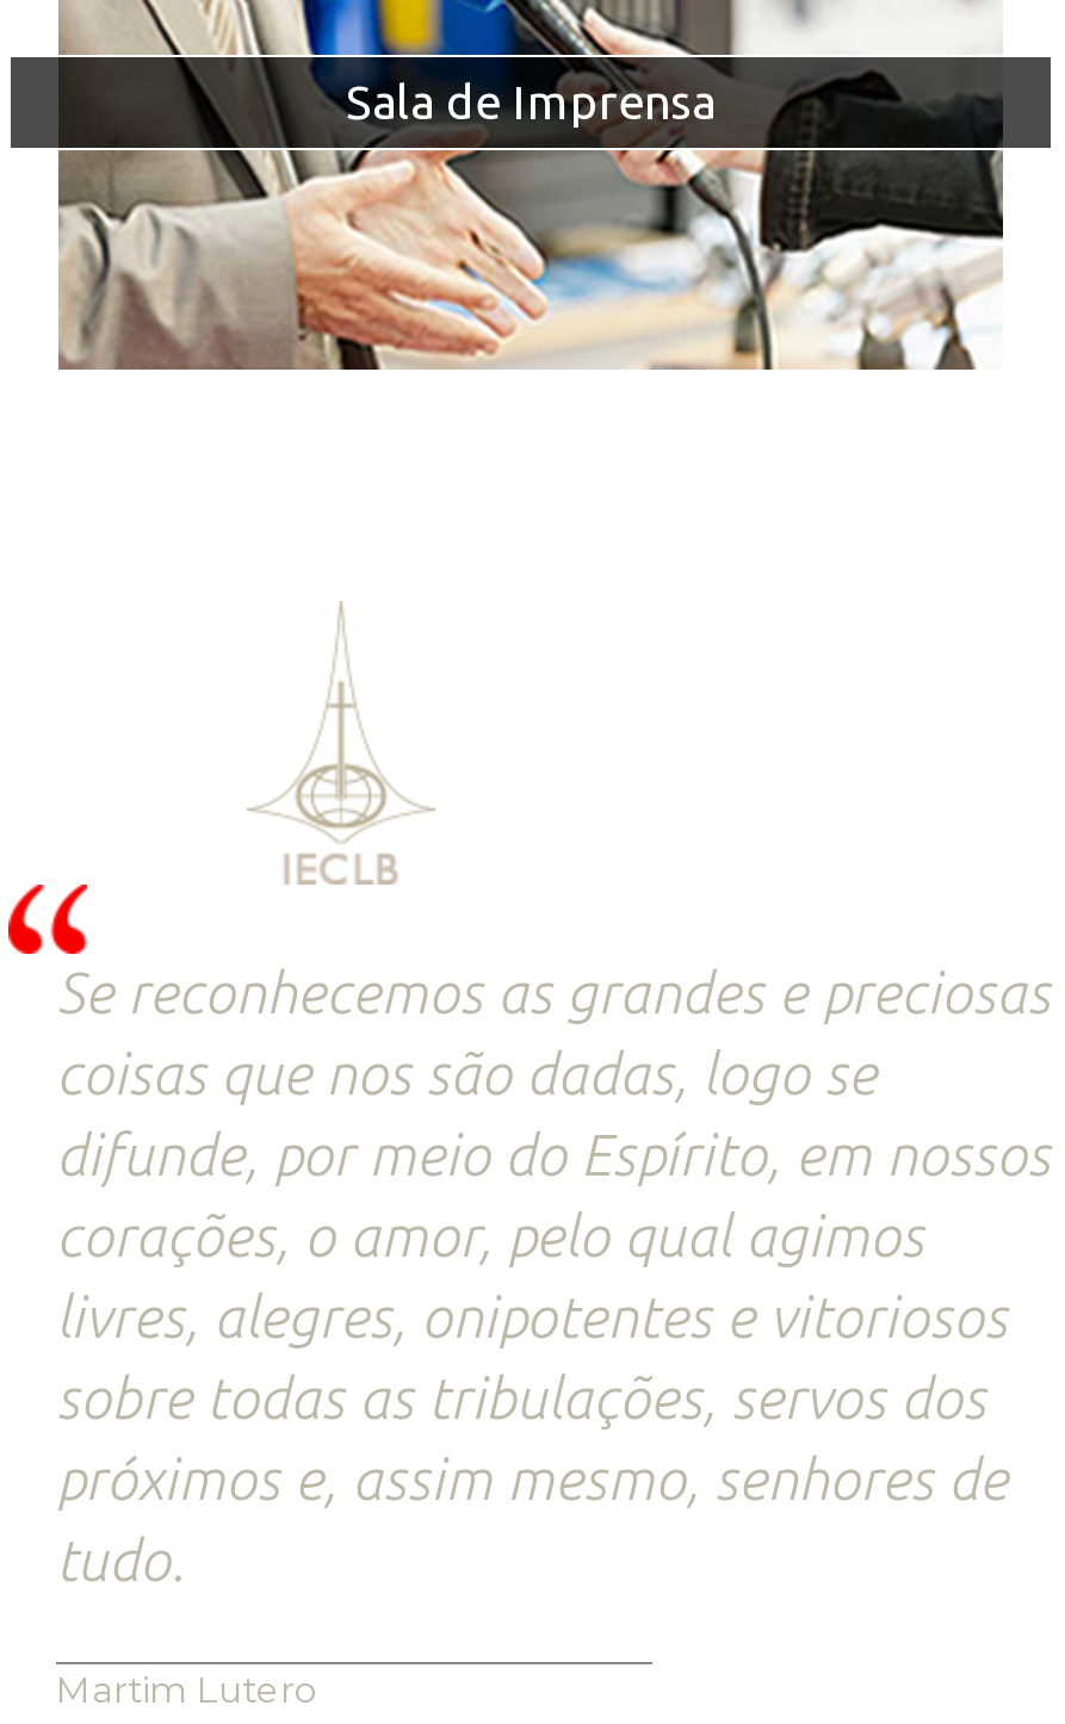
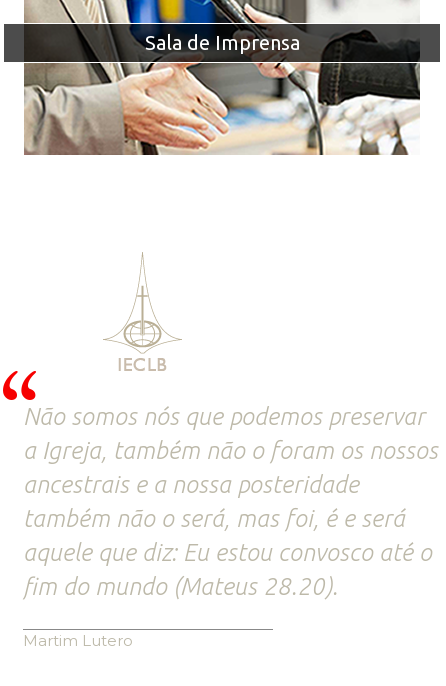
- Se reconhecemos as grandes e preciosas
- coisas que nos são dadas, logo se
- difunde, por meio do Espírito, em nossos
- corações, o amor, pelo qual agimos
- livres, alegres, onipotentes e vitoriosos
- sobre todas as tribulações, servos dos
- próximos e, assim mesmo, senhores de
- tudo.
+ Não somos nós que podemos preservar
+ a Igreja, também não o foram os nossos
+ ancestrais e a nossa posteridade
+ também não o será, mas foi, é e será
+ aquele que diz: Eu estou convosco até o
+ fim do mundo (Mateus 28.20).
